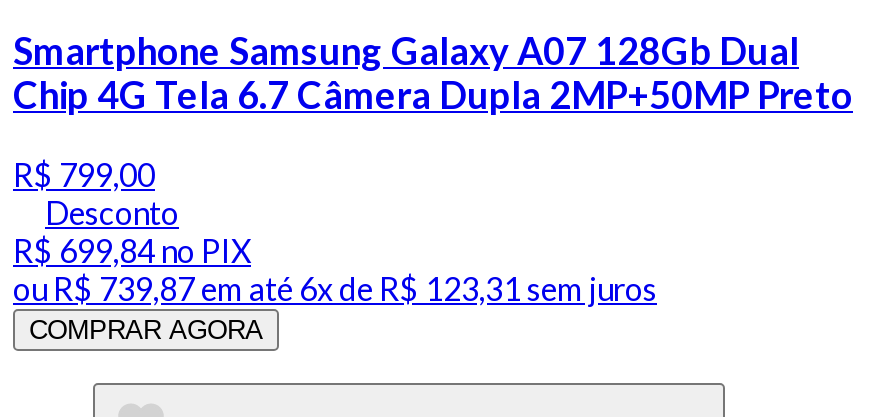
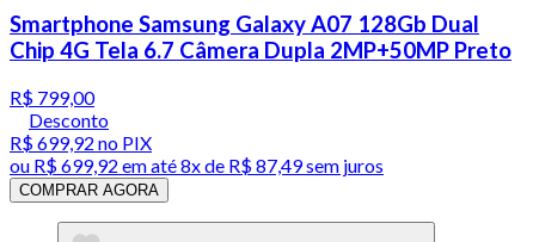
- R$ 699,84 no PIX
+ R$ 699,92 no PIX

- ou R$ 739,87 em até 6x de R$ 123,31 sem juros
+ ou R$ 699,92 em até 8x de R$ 87,49 sem juros
